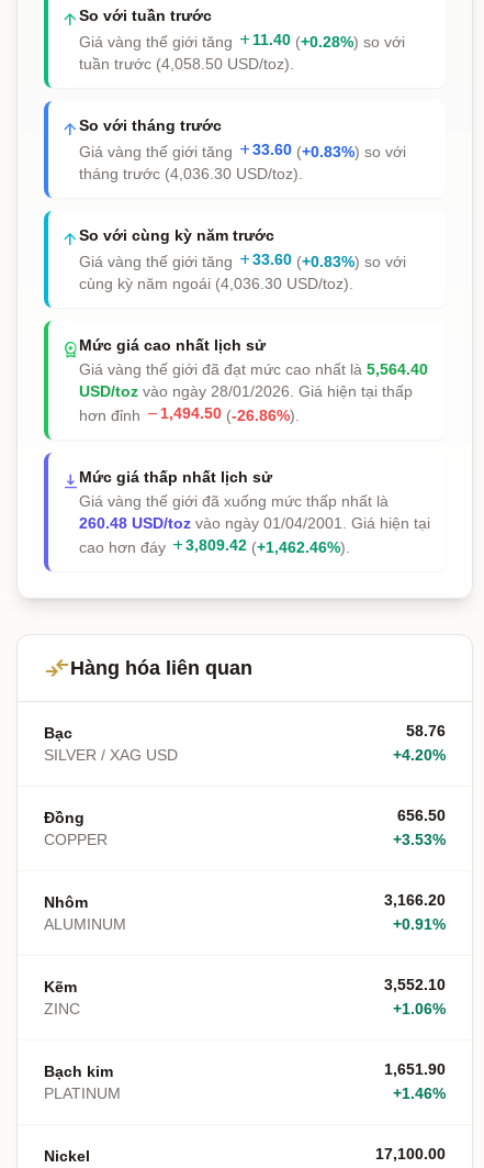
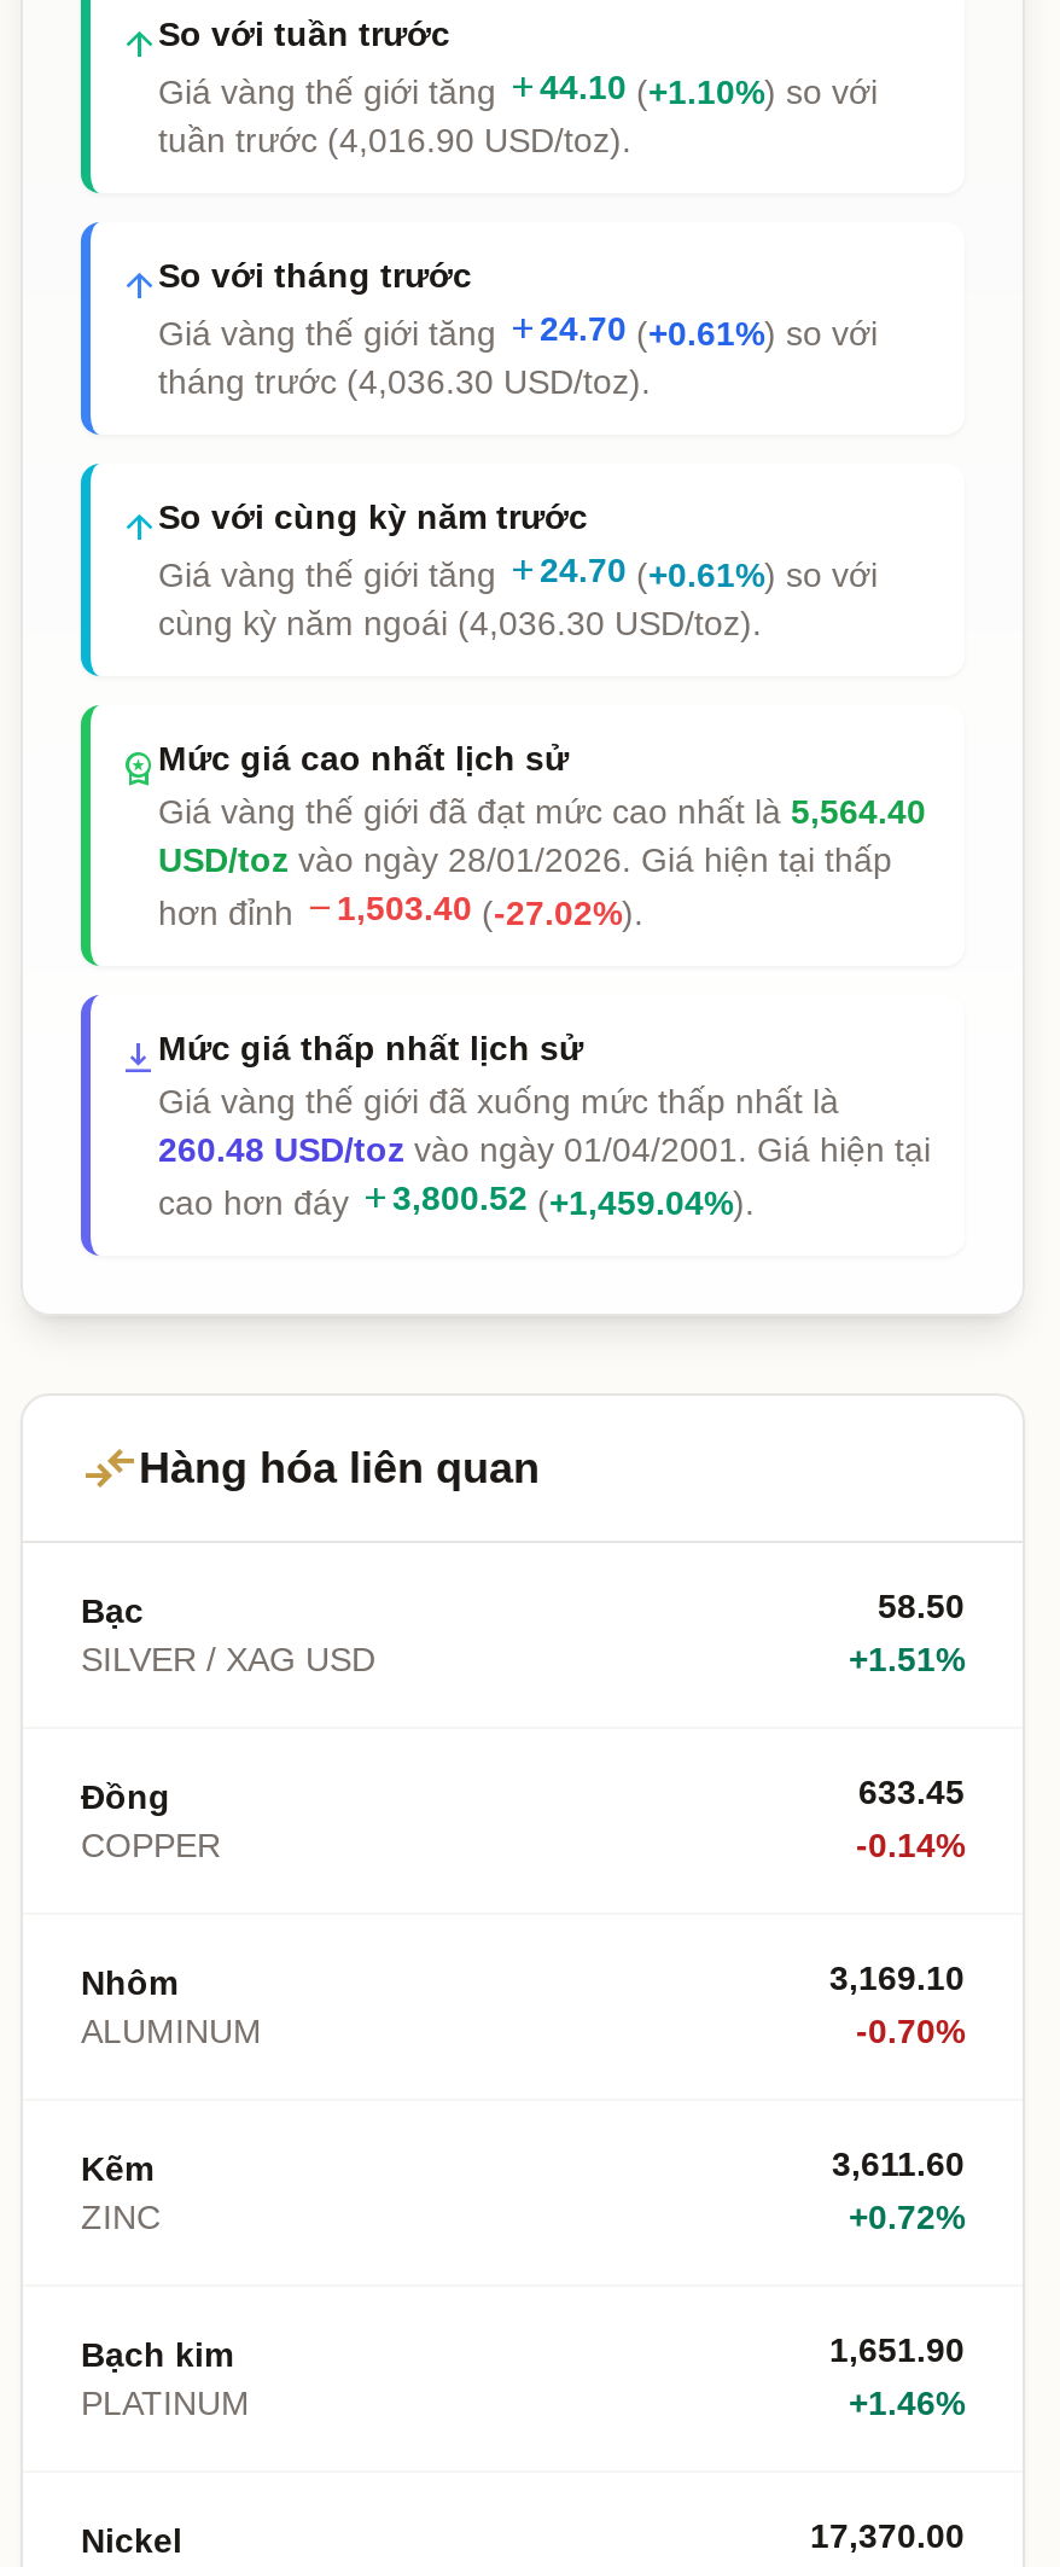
- Giá vàng thế giới tăng add11.40 (+0.28%) so với
+ Giá vàng thế giới tăng add44.10 (+1.10%) so với

- tuần trước (4,058.50 USD/toz).
+ tuần trước (4,016.90 USD/toz).

- Giá vàng thế giới tăng add 33.60 (+0.83%) so với
+ Giá vàng thế giới tăng add 24.70 (+0.61%) so với

- Giá vàng thế giới tăng add 33.60 (+0.83%) so với
+ Giá vàng thế giới tăng add 24.70 (+0.61%) so với

- hơn đỉnh remove 1,494.50 (-26.86%).
+ hơn đỉnh remove 1,503.40 (-27.02%).

- cao hơn đáy add 3,809.42 (+1,462.46%).
+ cao hơn đáy add 3,800.52 (+1,459.04%).

- 58.76
+ 58.50

- +4.20%
+ +1.51%

- 656.50
+ 633.45

- +3.53%
+ -0.14%

- 3,166.20
+ 3,169.10

- +0.91%
+ -0.70%

- 3,552.10
+ 3,611.60

- +1.06%
+ +0.72%

- 17,100.00
+ 17,370.00
